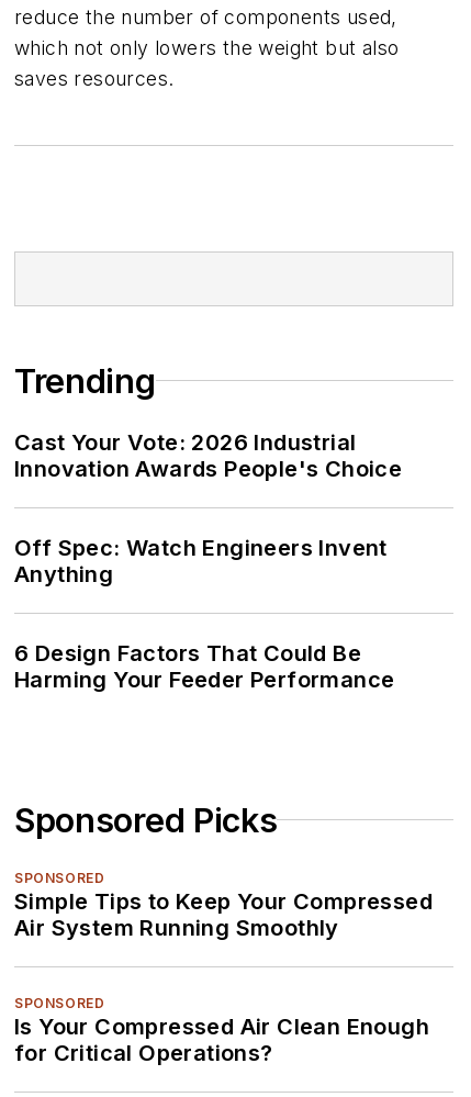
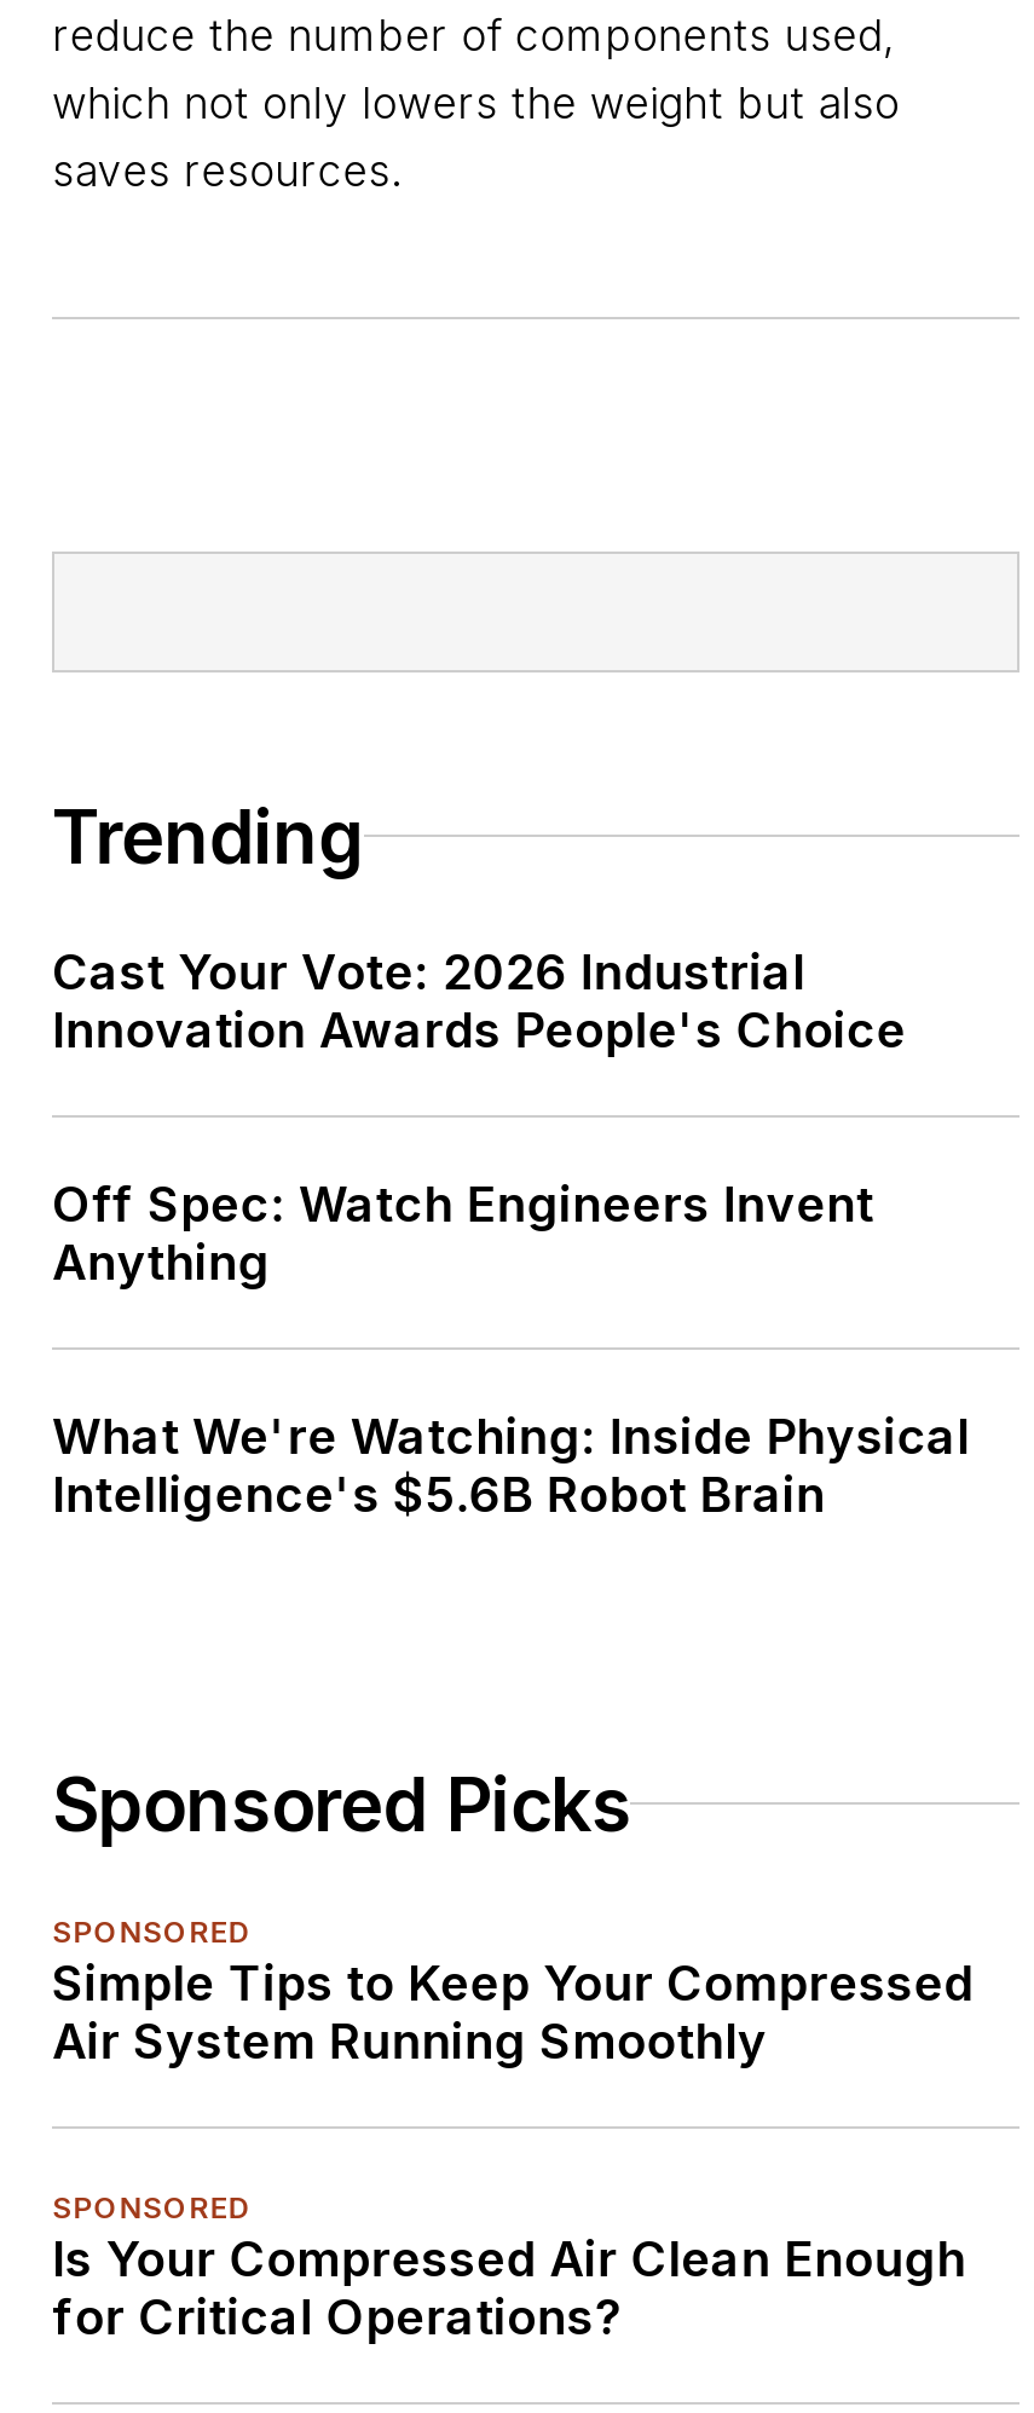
- 6 Design Factors That Could Be
- Harming Your Feeder Performance
+ What We're Watching: Inside Physical
+ Intelligence's $5.6B Robot Brain
